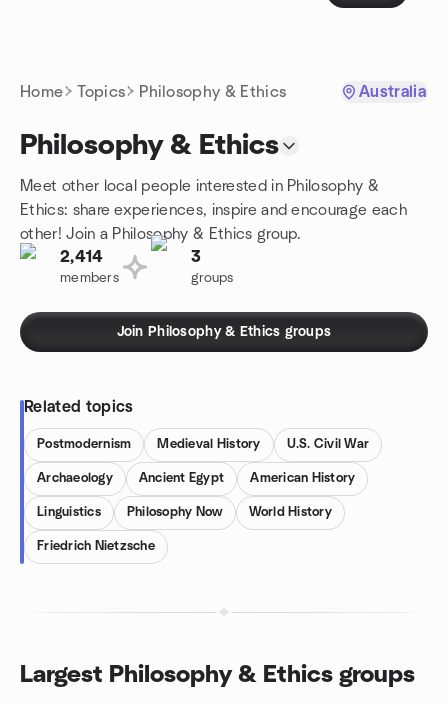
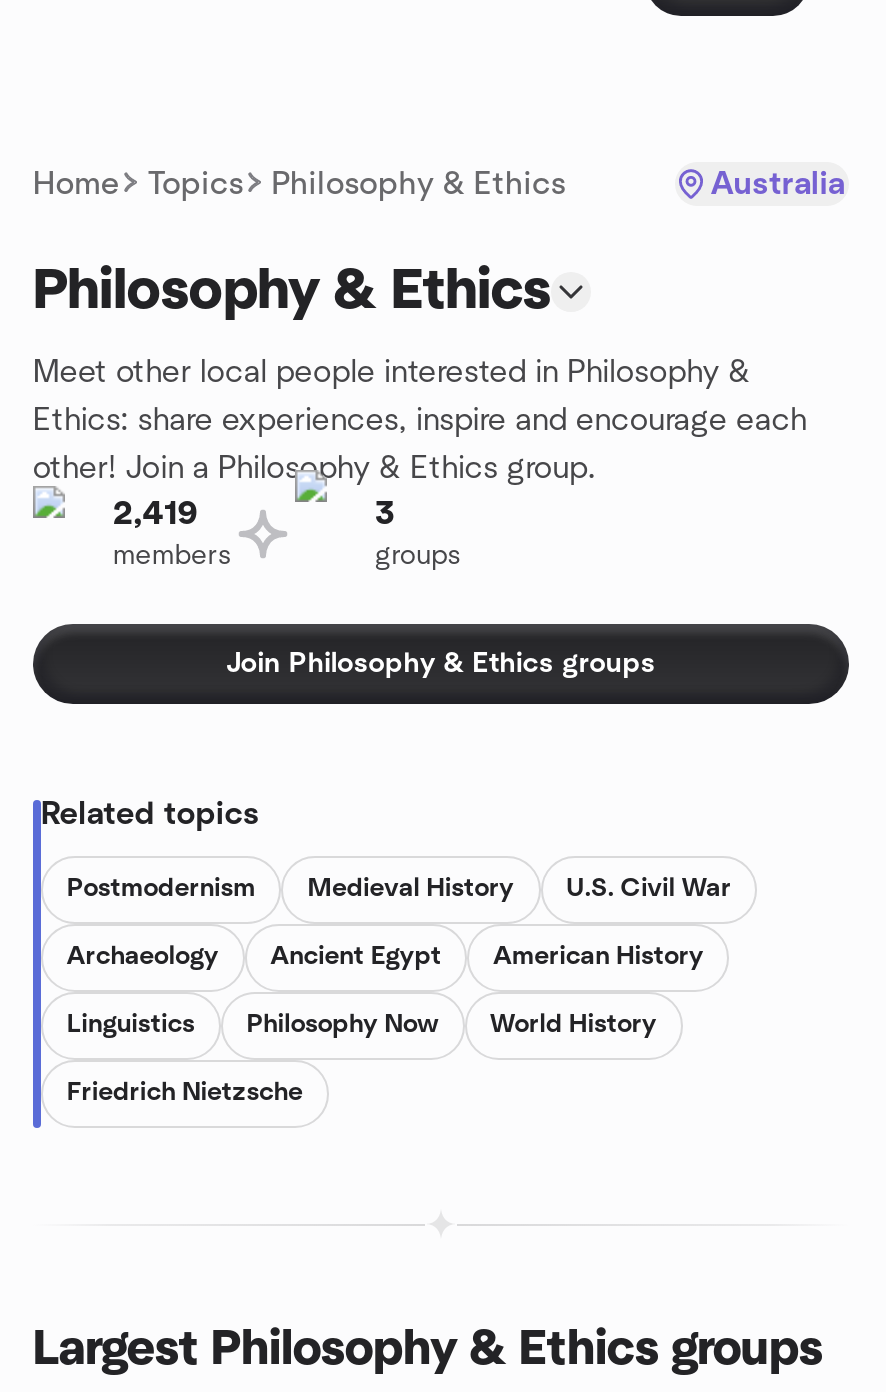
- 2,414
+ 2,419
